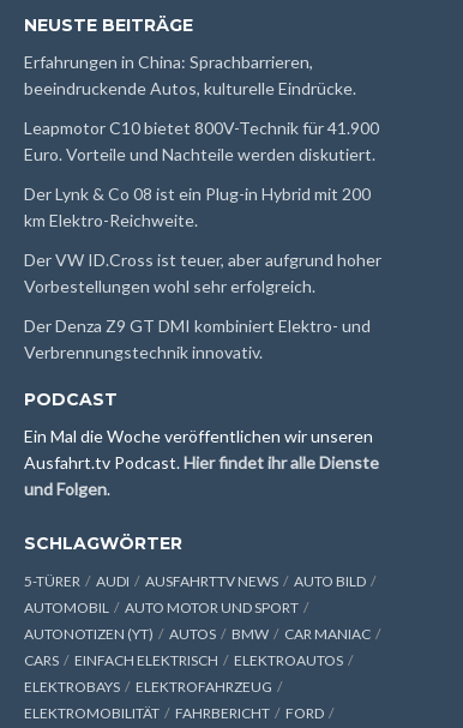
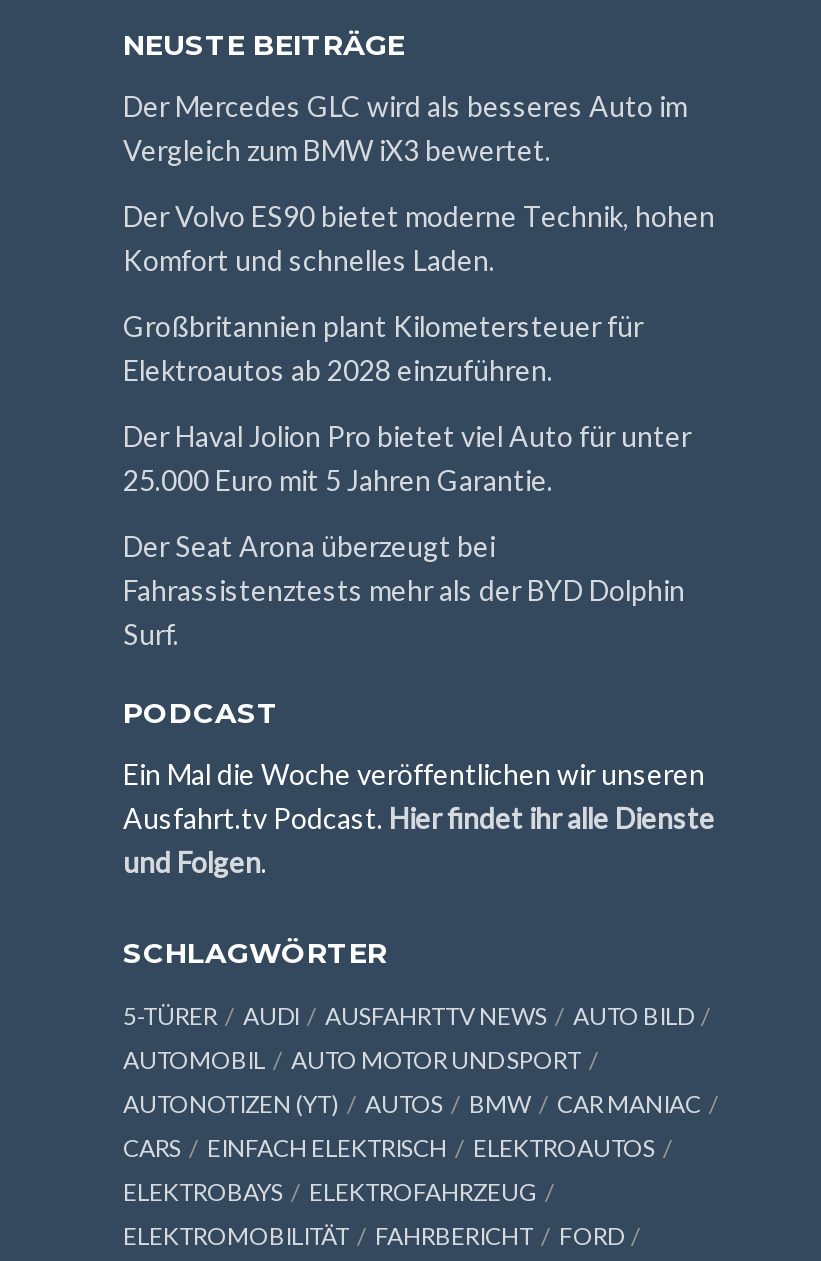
- Erfahrungen in China: Sprachbarrieren,
- beeindruckende Autos, kulturelle Eindrücke.
+ Der Mercedes GLC wird als besseres Auto im
+ Vergleich zum BMW iX3 bewertet.

- Leapmotor C10 bietet 800V-Technik für 41.900
- Euro. Vorteile und Nachteile werden diskutiert.
+ Der Volvo ES90 bietet moderne Technik, hohen
+ Komfort und schnelles Laden.

- Der Lynk & Co 08 ist ein Plug-in Hybrid mit 200
- km Elektro-Reichweite.
+ Großbritannien plant Kilometersteuer für
+ Elektroautos ab 2028 einzuführen.

- Der VW ID.Cross ist teuer, aber aufgrund hoher
- Vorbestellungen wohl sehr erfolgreich.
+ Der Haval Jolion Pro bietet viel Auto für unter
+ 25.000 Euro mit 5 Jahren Garantie.

- Der Denza Z9 GT DMI kombiniert Elektro- und
- Verbrennungstechnik innovativ.
+ Der Seat Arona überzeugt bei
+ Fahrassistenztests mehr als der BYD Dolphin
+ Surf.
